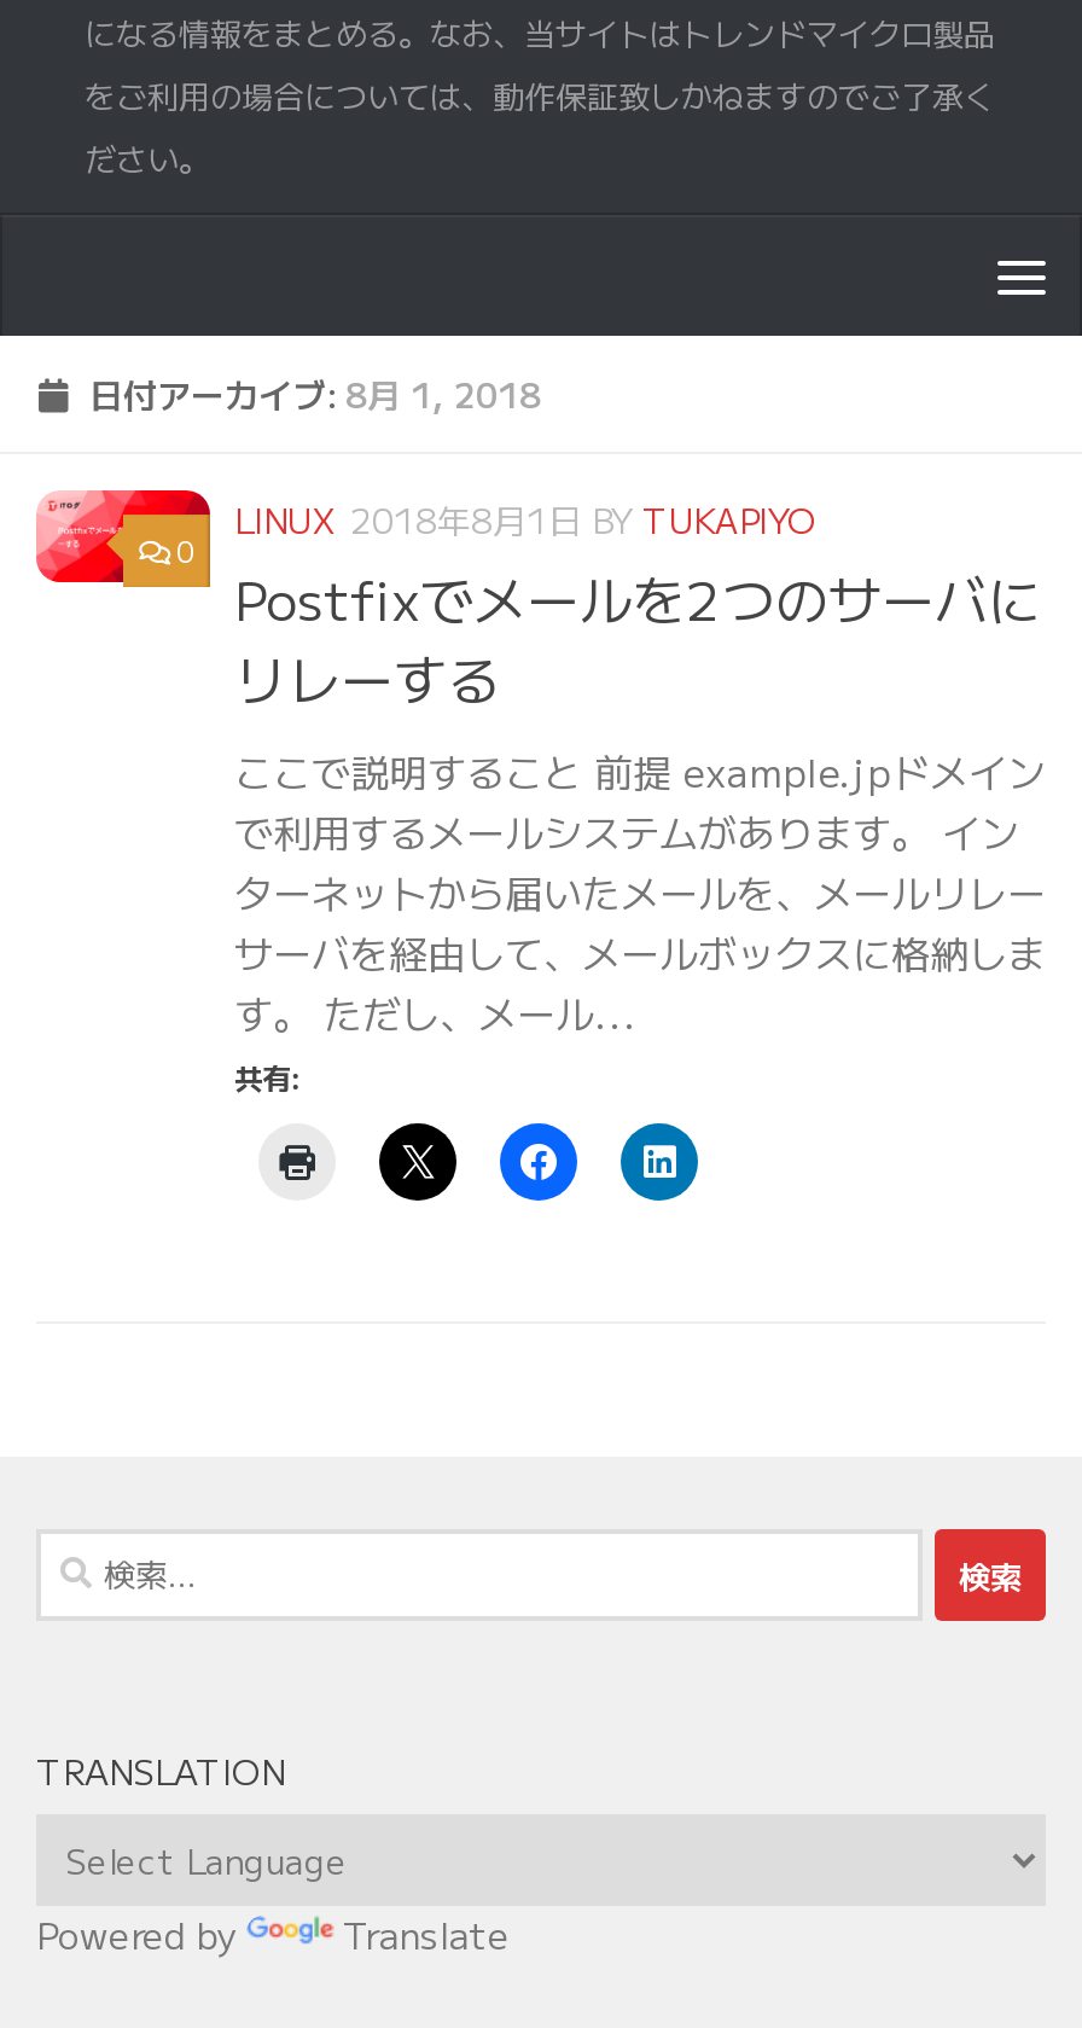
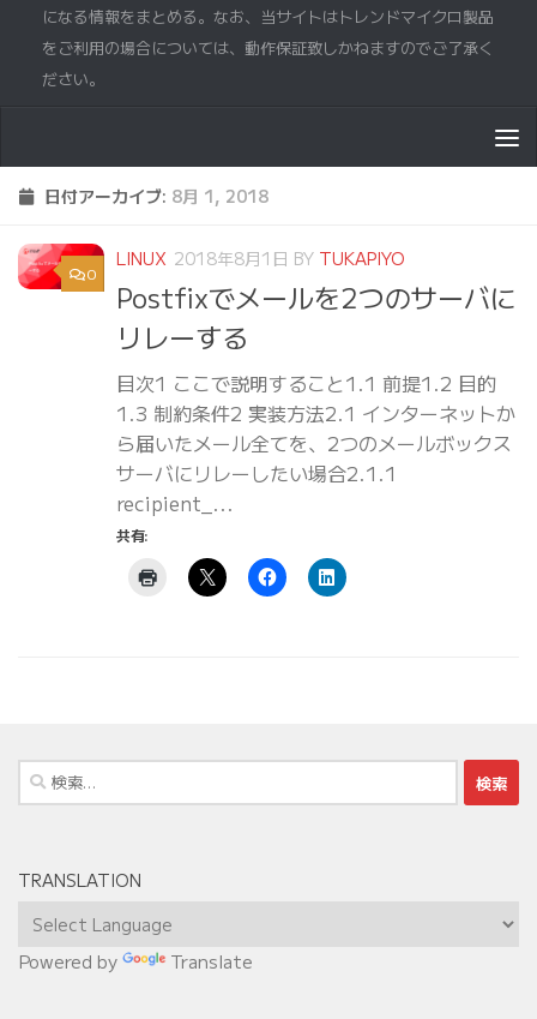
- ここで説明すること 前提 example.jpドメイン
- で利用するメールシステムがあります。 イン
- ターネットから届いたメールを、メールリレー
- サーバを経由して、メールボックスに格納しま
- す。 ただし、メール...
+ 目次1 ここで説明すること1.1 前提1.2 目的
+ 1.3 制約条件2 実装方法2.1 インターネットか
+ ら届いたメール全てを、2つのメールボックス
+ サーバにリレーしたい場合2.1.1
+ recipient_...
